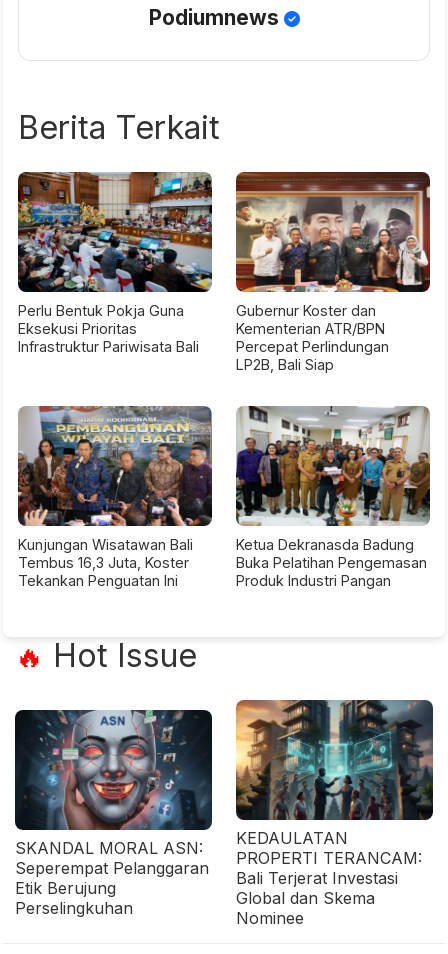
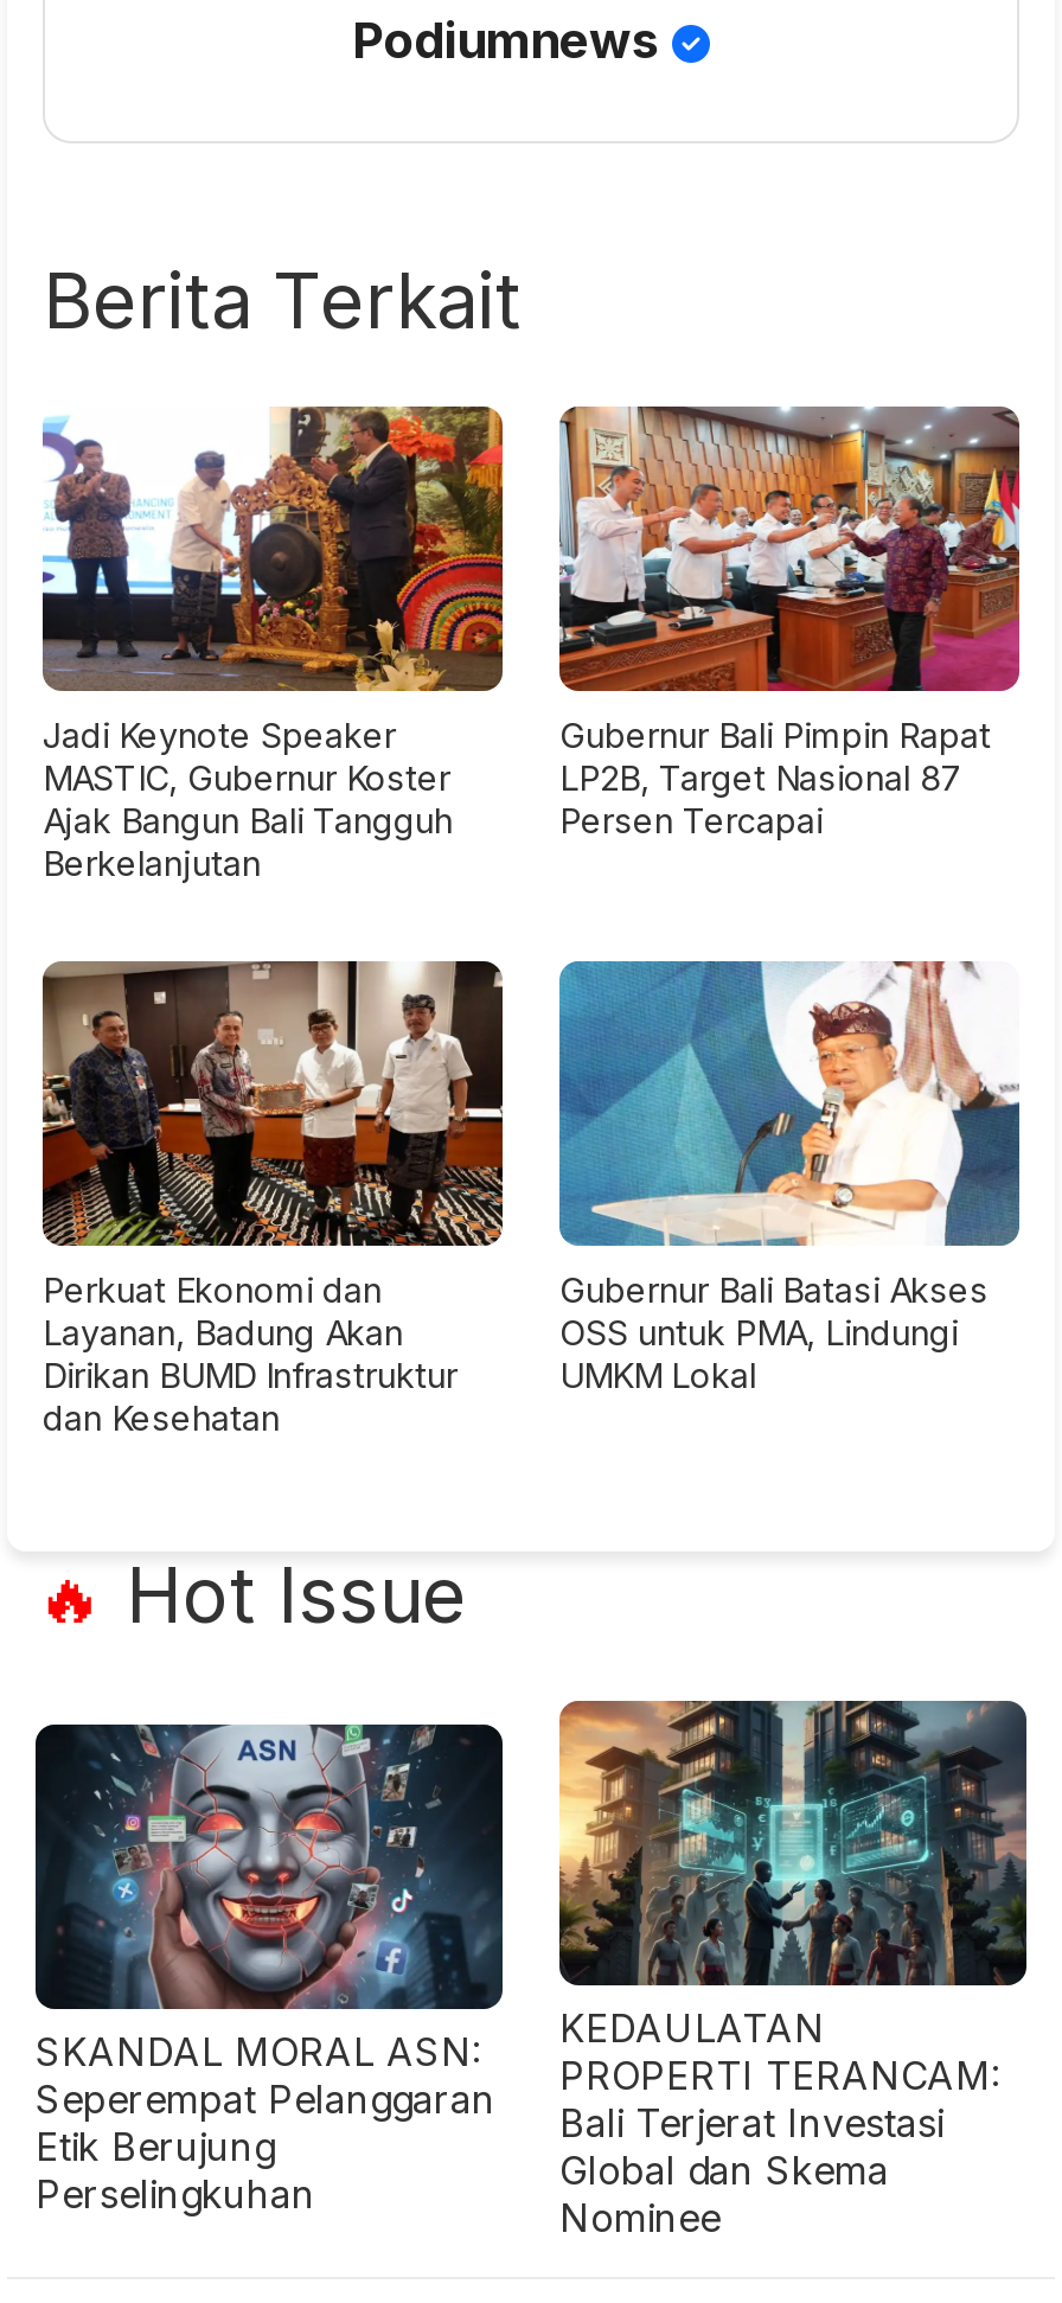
- [image]
- Perlu Bentuk Pokja Guna
- Eksekusi Prioritas
- Infrastruktur Pariwisata Bali
+ [image]
+ Jadi Keynote Speaker
+ MASTIC, Gubernur Koster
+ Ajak Bangun Bali Tangguh
+ Berkelanjutan

- [image]
- Gubernur Koster dan
- Kementerian ATR/BPN
- Percepat Perlindungan
- LP2B, Bali Siap
+ [image]
+ Gubernur Bali Pimpin Rapat
+ LP2B, Target Nasional 87
+ Persen Tercapai

- [image]
- Kunjungan Wisatawan Bali
- Tembus 16,3 Juta, Koster
- Tekankan Penguatan Ini
+ [image]
+ Perkuat Ekonomi dan
+ Layanan, Badung Akan
+ Dirikan BUMD Infrastruktur
+ dan Kesehatan

- [image]
- Ketua Dekranasda Badung
- Buka Pelatihan Pengemasan
- Produk Industri Pangan
+ [image]
+ Gubernur Bali Batasi Akses
+ OSS untuk PMA, Lindungi
+ UMKM Lokal
